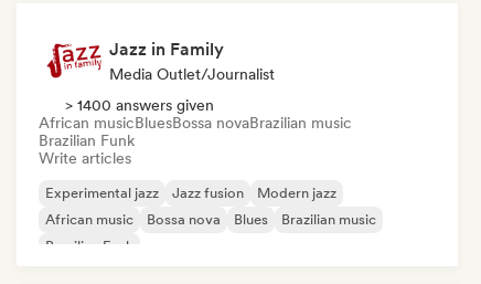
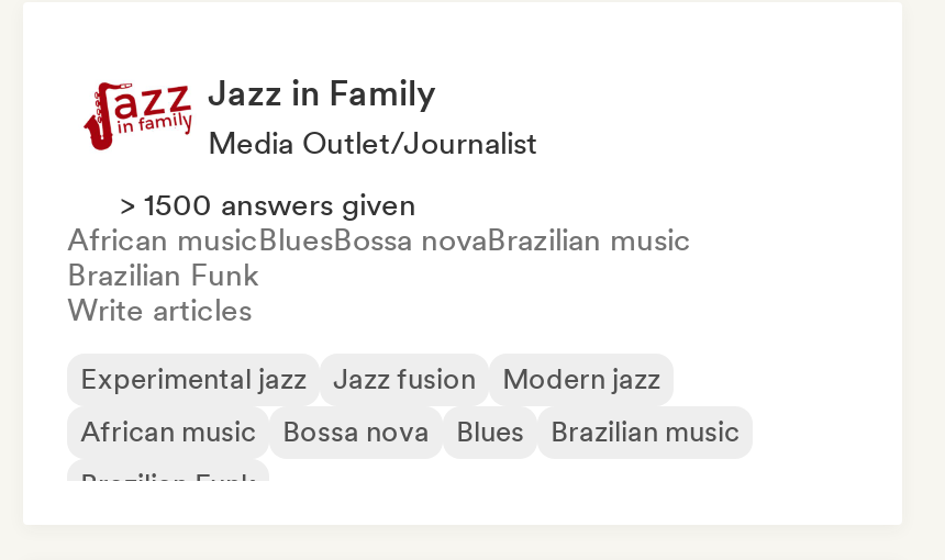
- > 1400 answers given
+ > 1500 answers given
